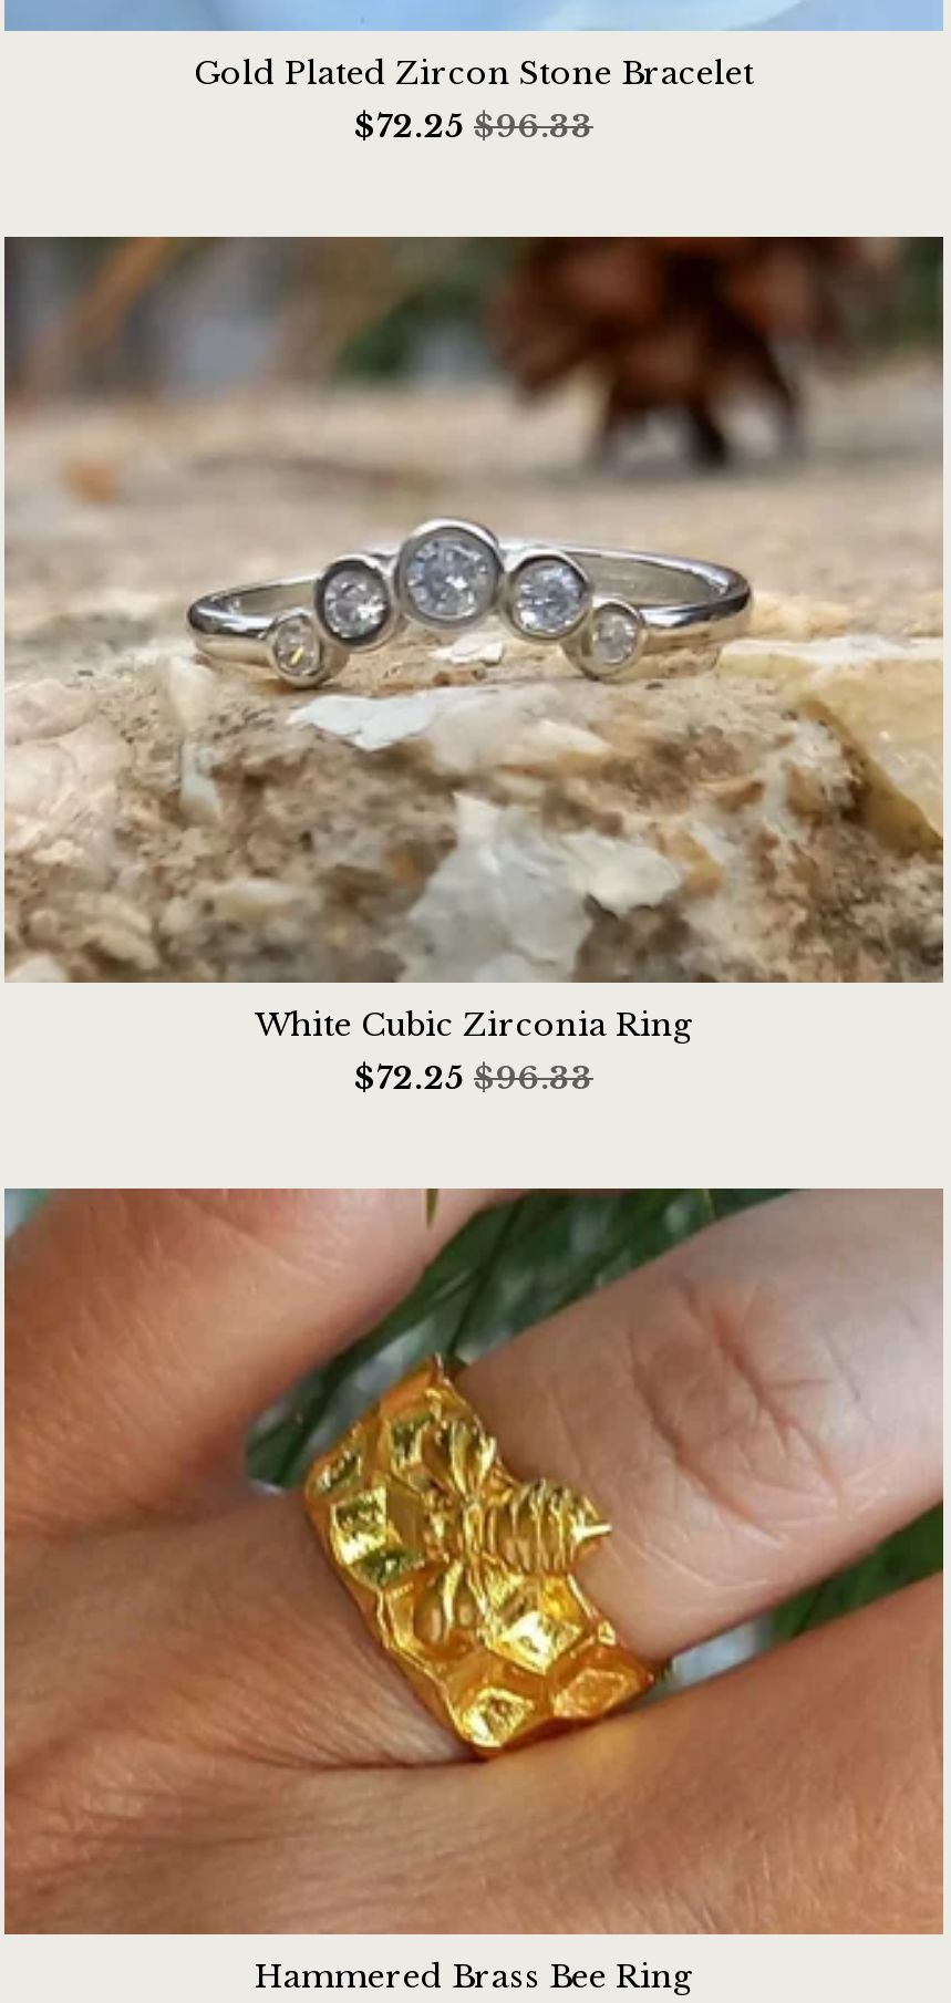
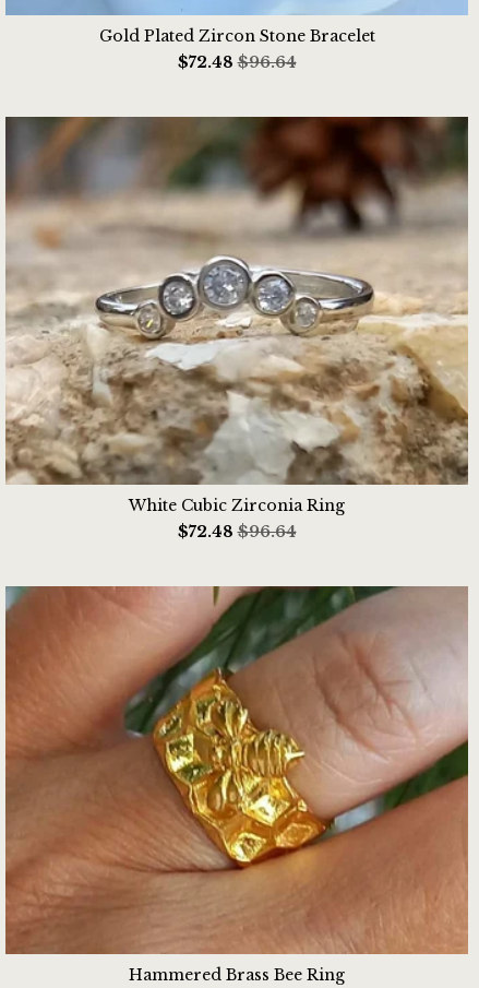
- $72.25 $96.33
+ $72.48 $96.64

- $72.25 $96.33
+ $72.48 $96.64
